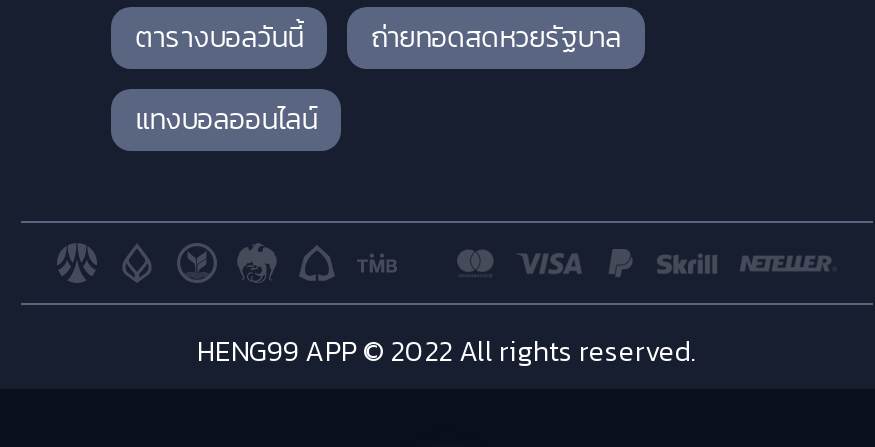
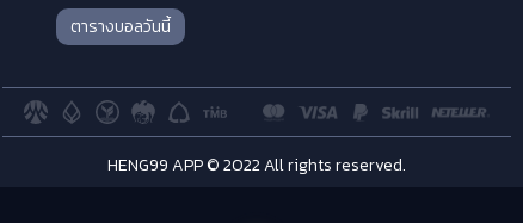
- ถ่ายทอดสดหวยรัฐบาล
- แทงบอลออนไลน์
